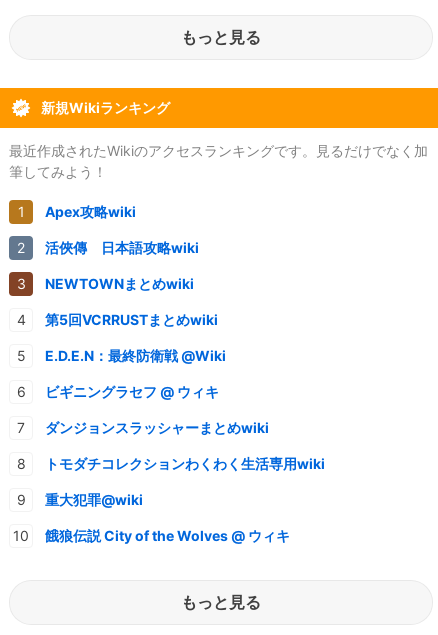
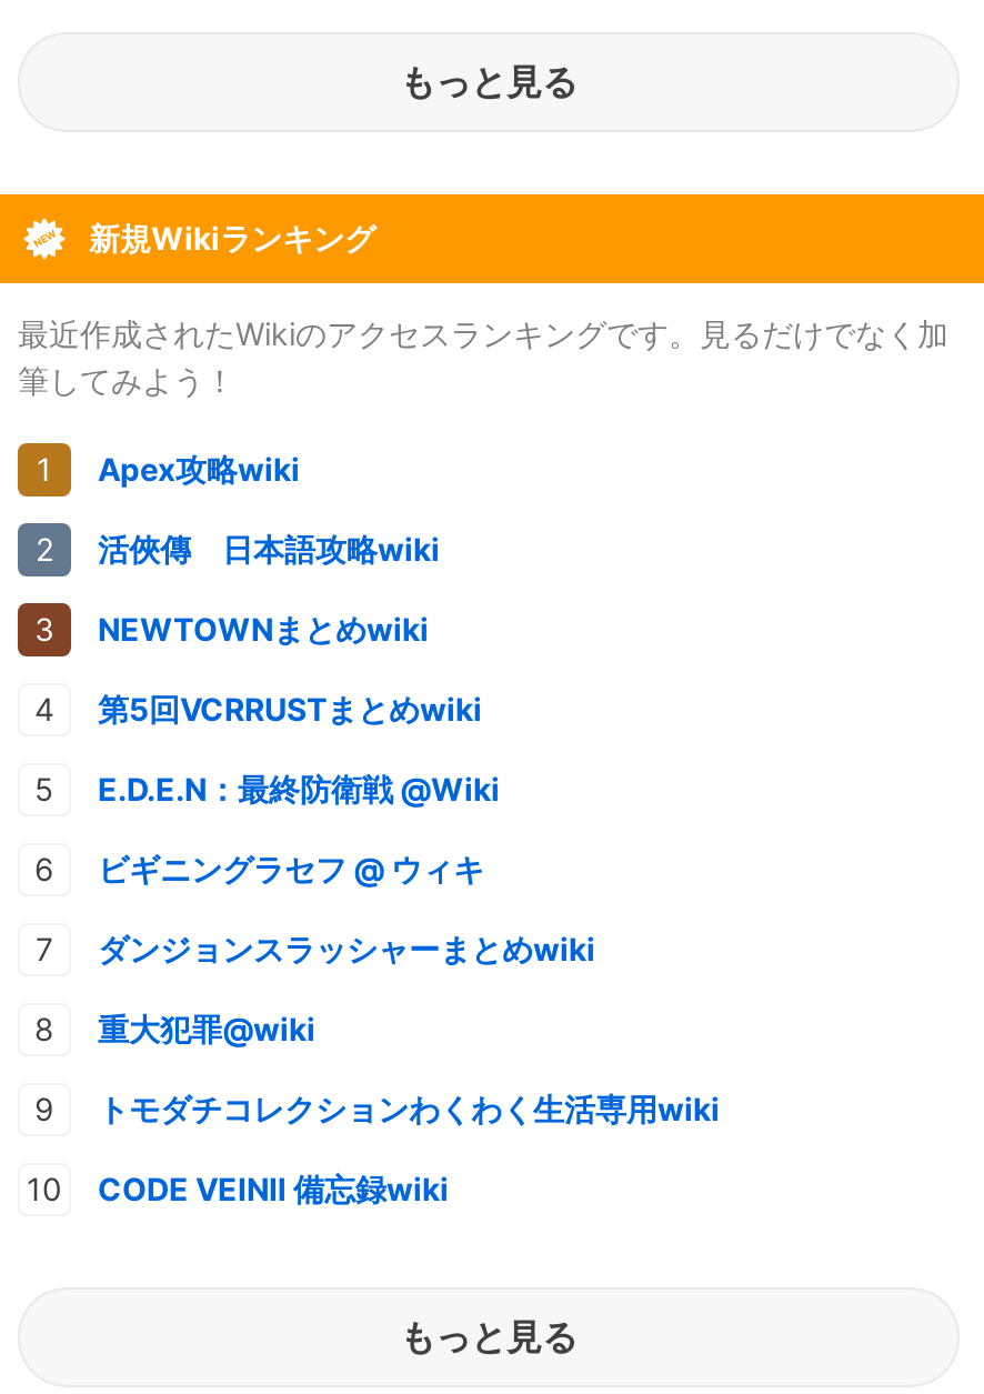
moved down: トモダチコレクションわくわく生活専用wiki

moved up: 重大犯罪@wiki

- 餓狼伝説 City of the Wolves @ ウィキ
+ CODE VEINⅡ 備忘録wiki
